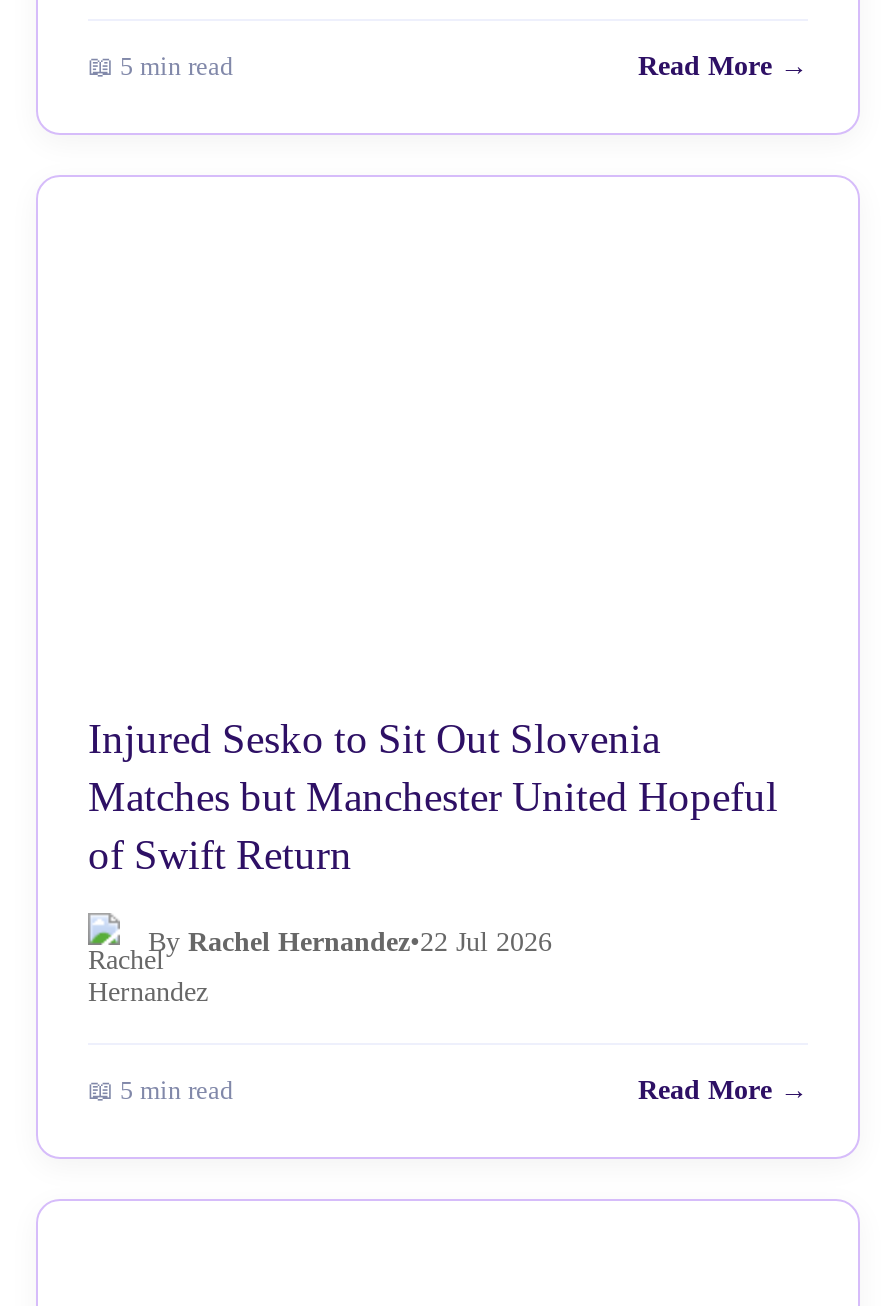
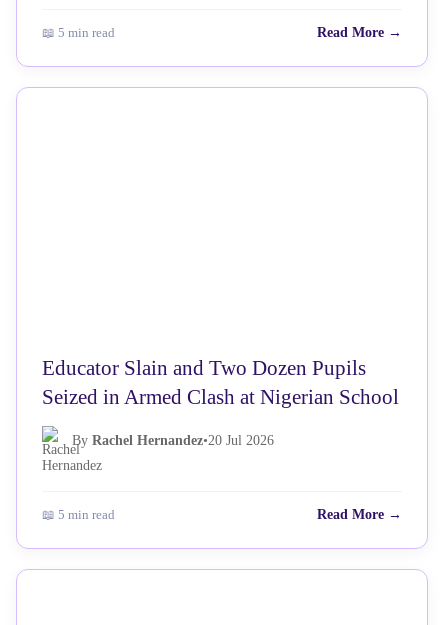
- Injured Sesko to Sit Out Slovenia
- Matches but Manchester United Hopeful
- of Swift Return
+ Educator Slain and Two Dozen Pupils
+ Seized in Armed Clash at Nigerian School

- By Rachel Hernandez•22 Jul 2026
+ By Rachel Hernandez•20 Jul 2026
